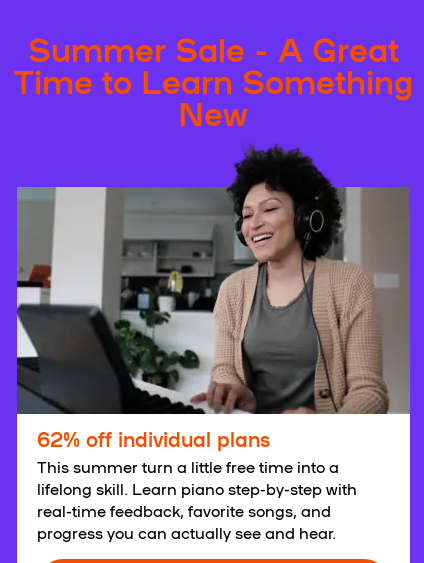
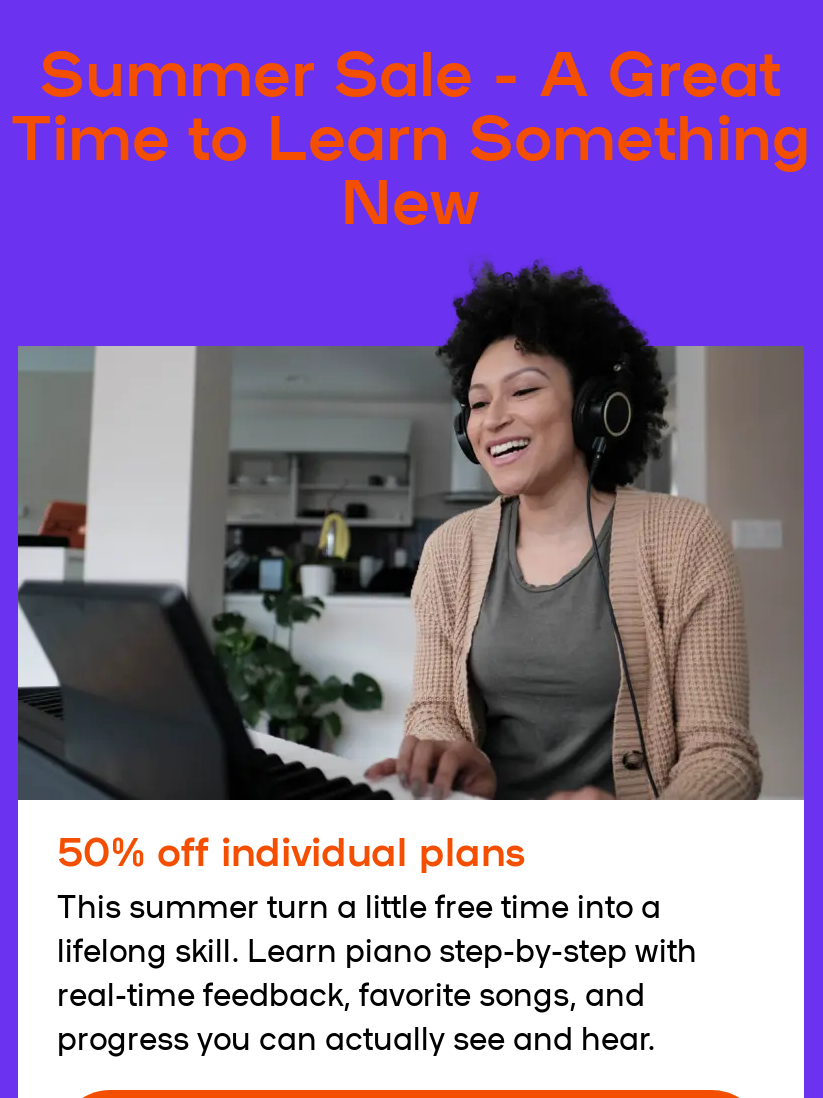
- 62% off individual plans
+ 50% off individual plans
